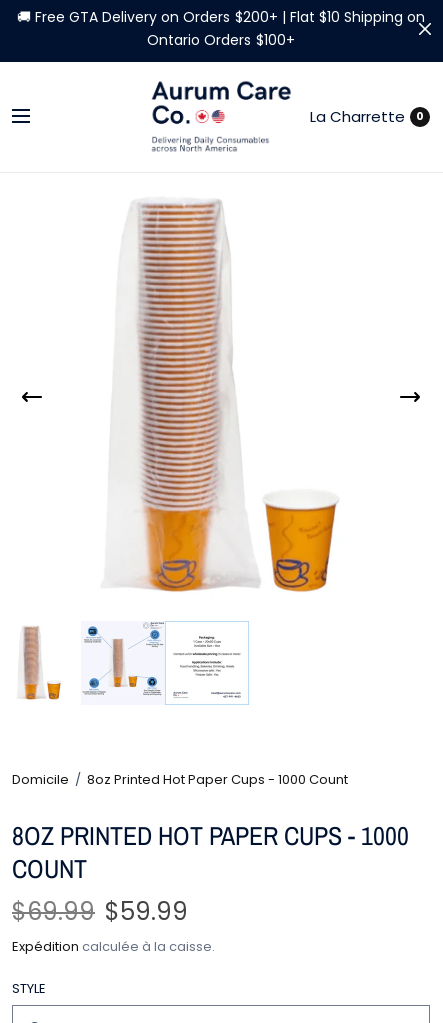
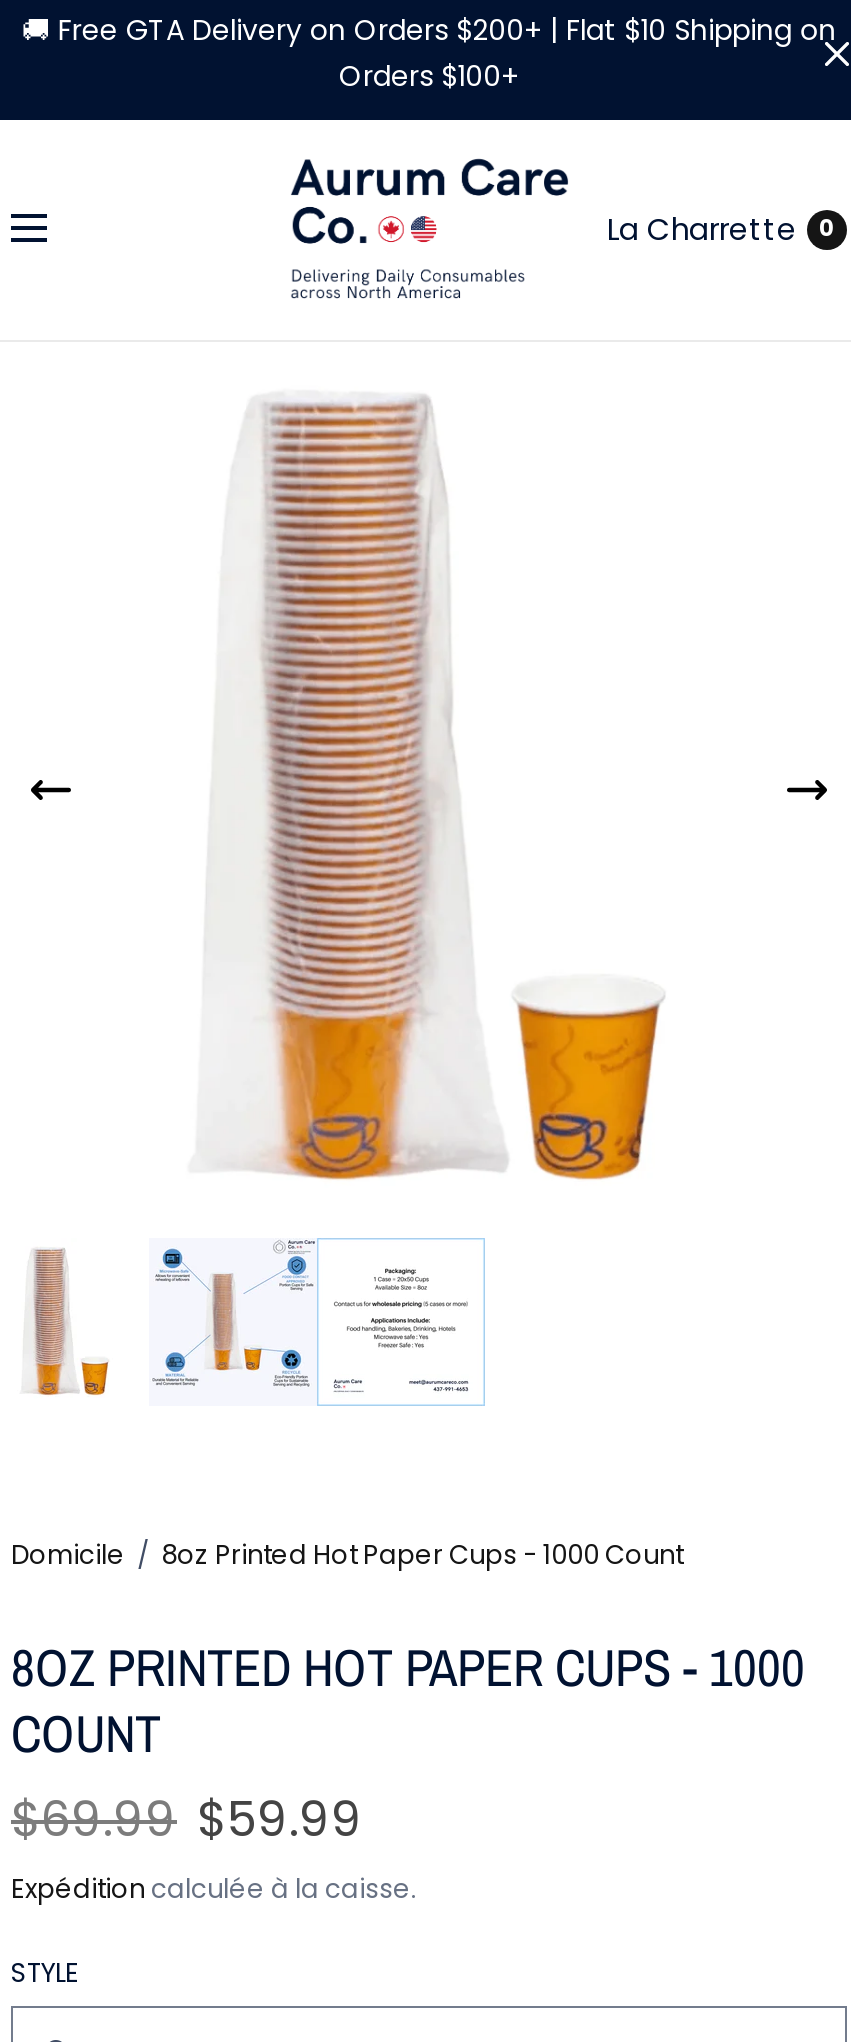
- Ontario Orders $100+
+ Orders $100+
